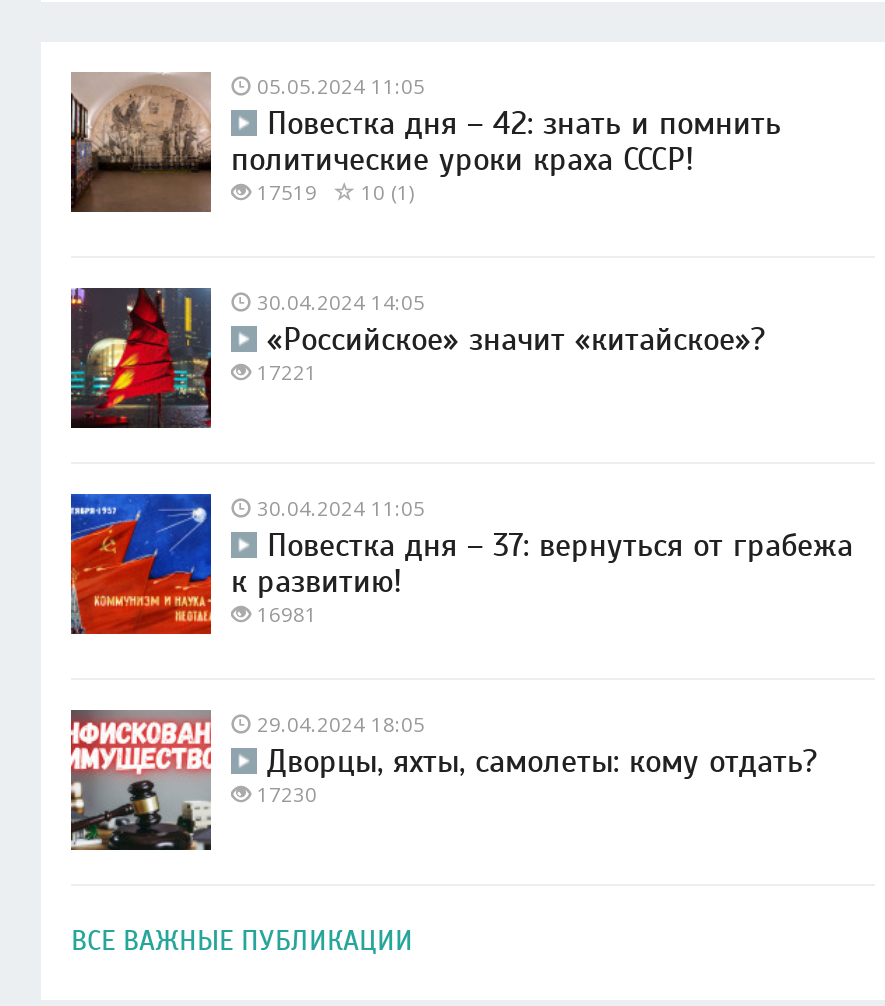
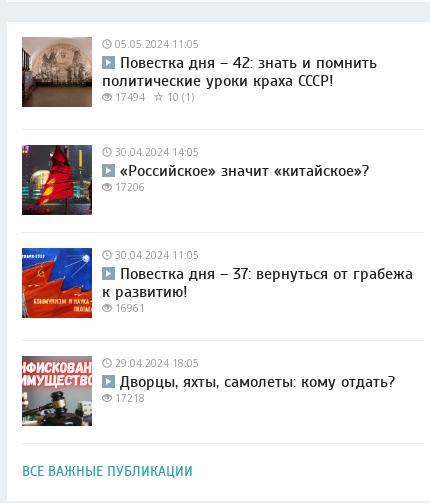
- 17519 10 (1)
+ 17494 10 (1)

- 17221
+ 17206

- 16981
+ 16961

- 17230
+ 17218
